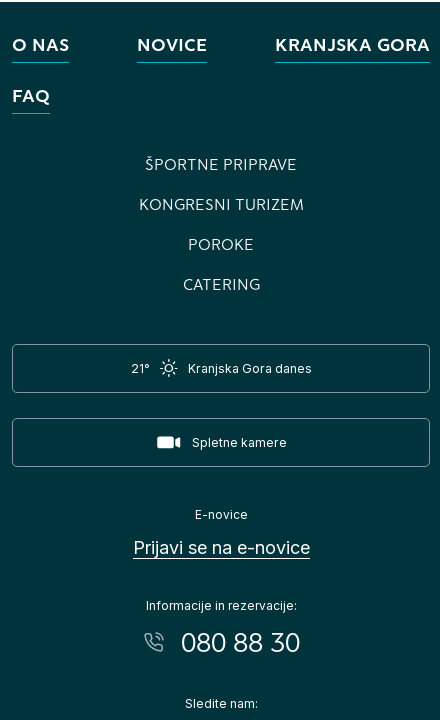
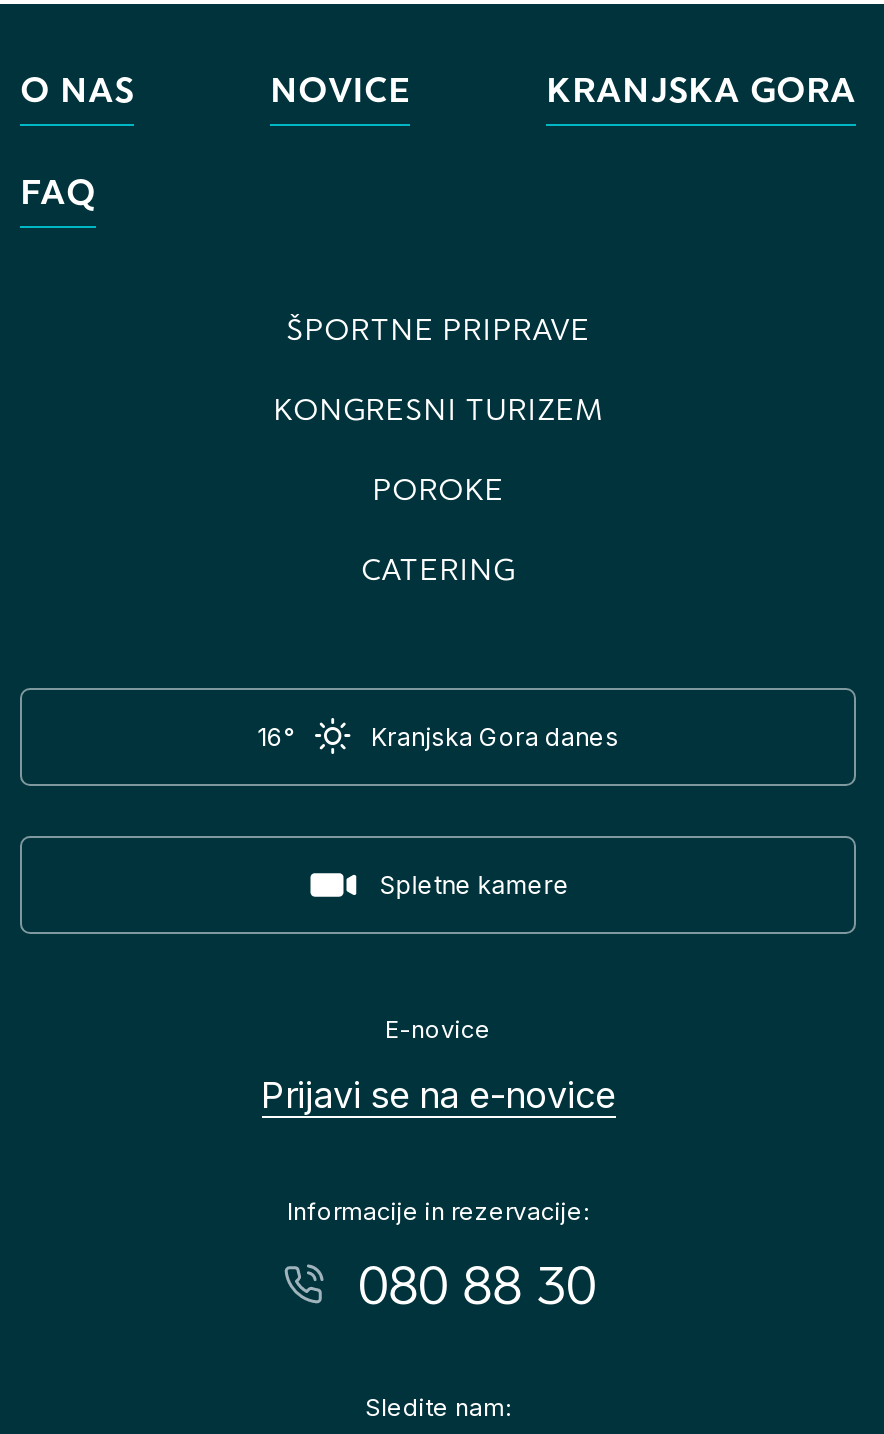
- 21°
+ 16°
